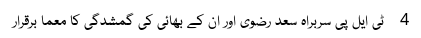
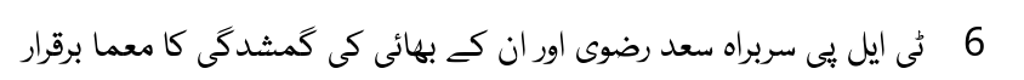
- 4 ٹی ایل پی سربراہ سعد رضوی اور ان کے بھائی کی گمشدگی کا معما برقرار
+ 6 ٹی ایل پی سربراہ سعد رضوی اور ان کے بھائی کی گمشدگی کا معما برقرار
